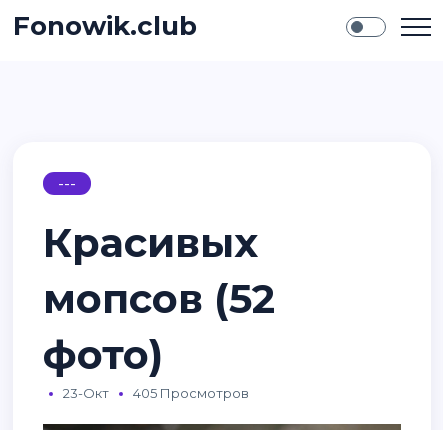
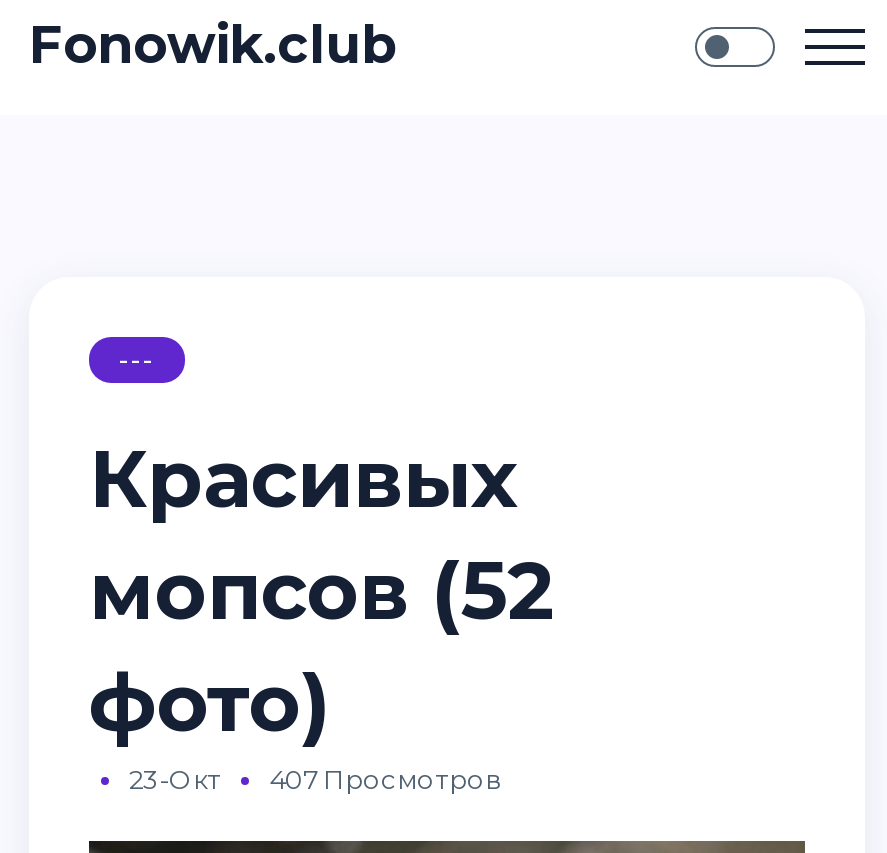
- 23-Окт 405 Просмотров
+ 23-Окт 407 Просмотров
